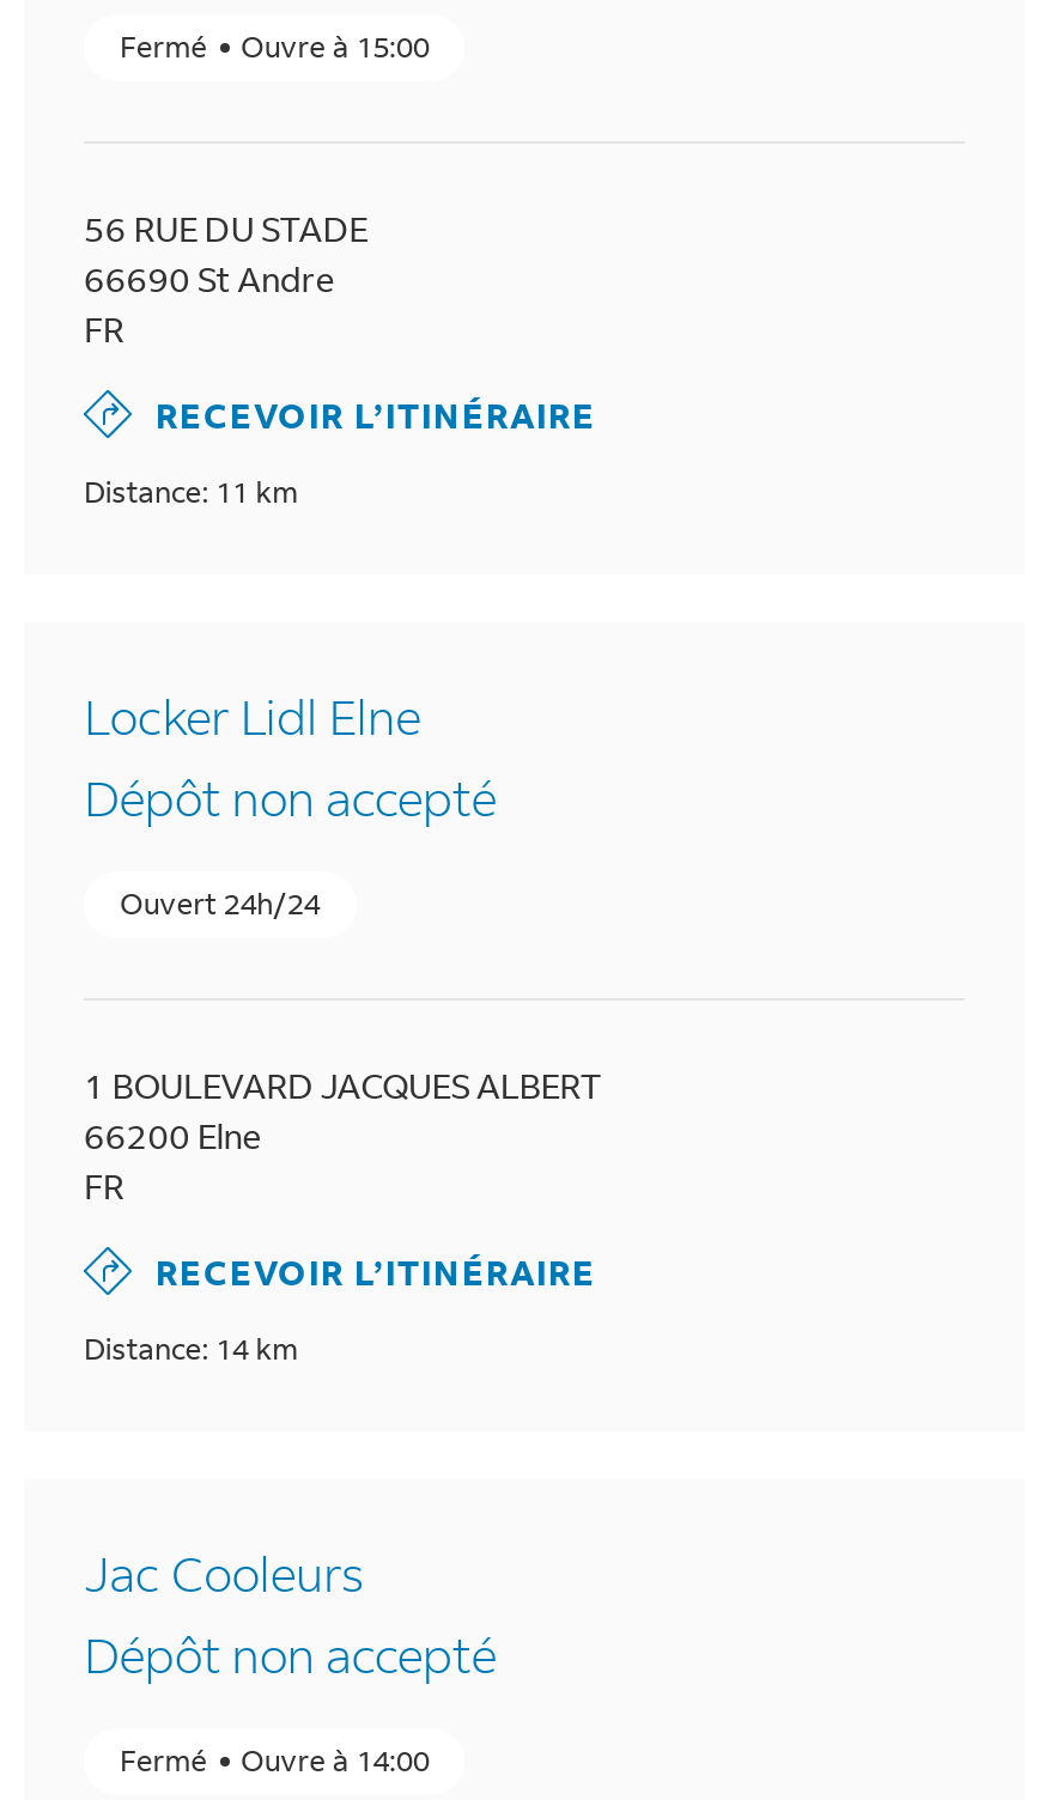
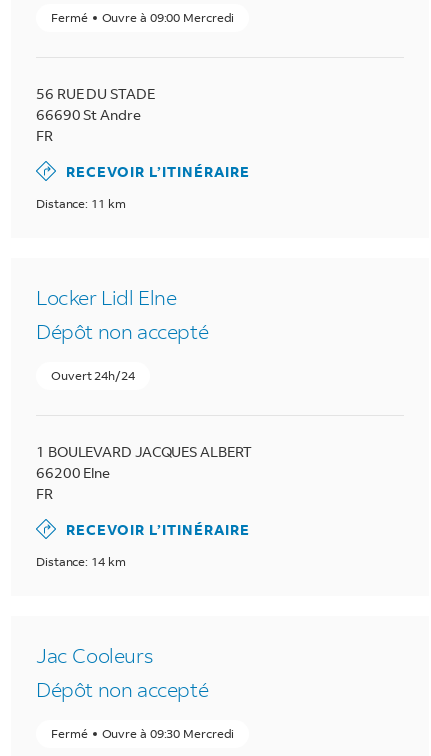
- Ouvre à 15:00
+ Ouvre à 09:00 Mercredi

- Ouvre à 14:00
+ Ouvre à 09:30 Mercredi
